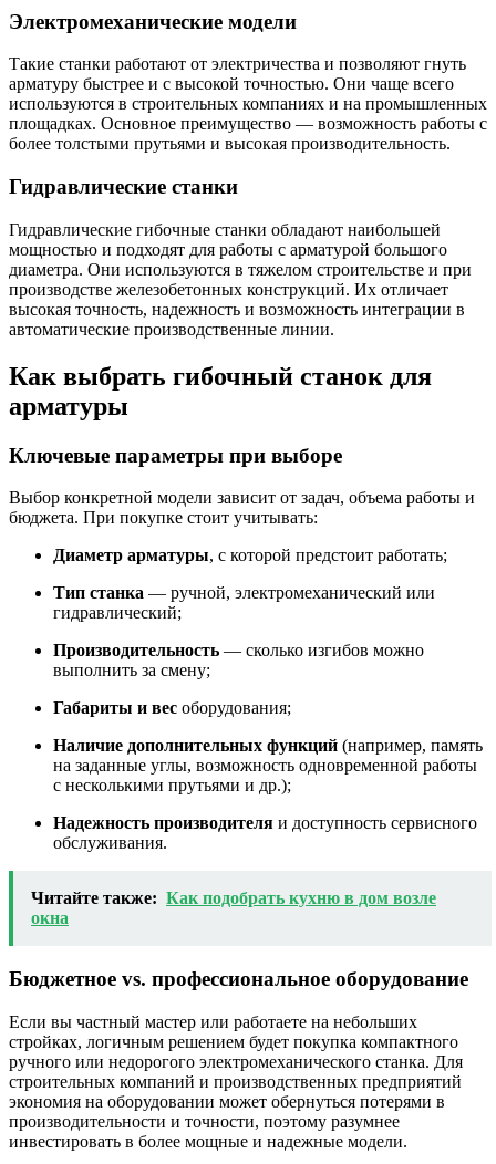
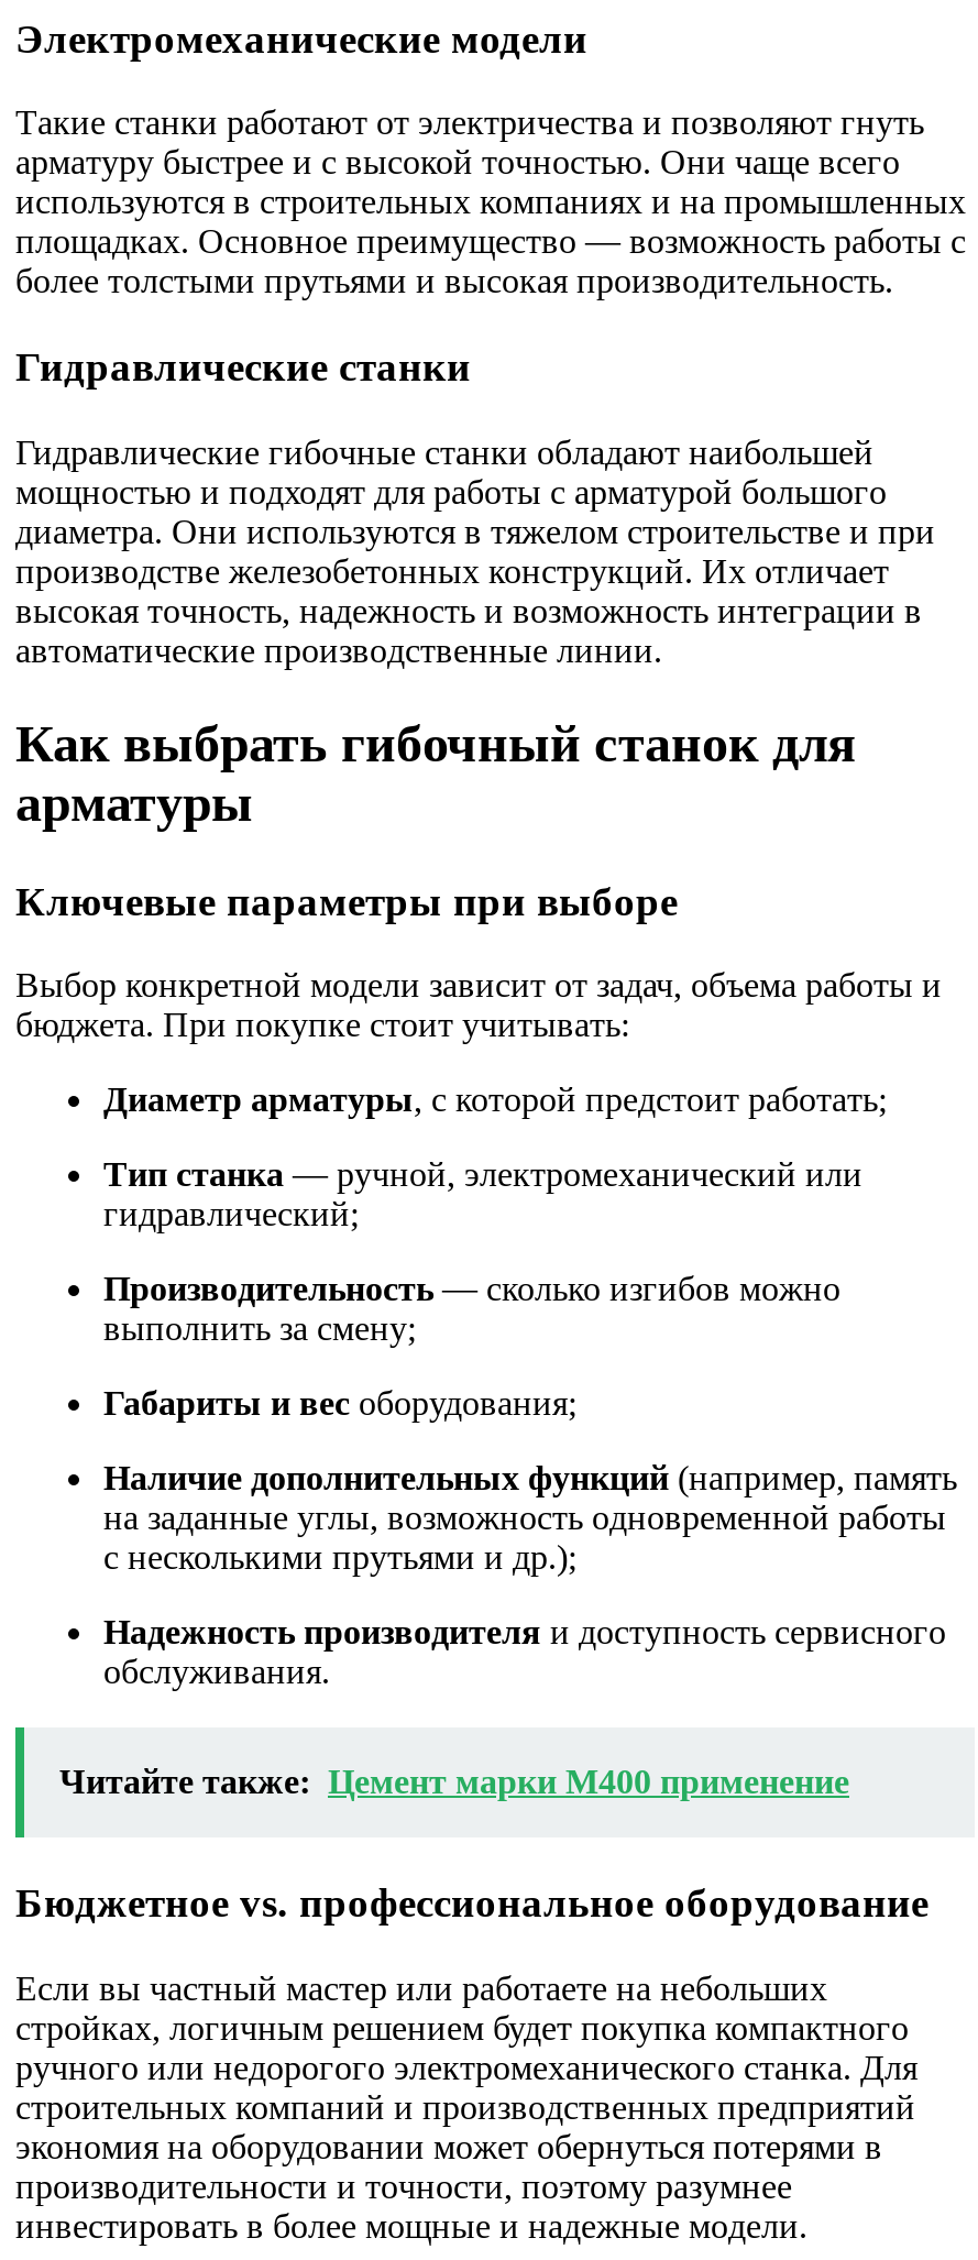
- Читайте также: Как подобрать кухню в дом возле
- окна
+ Читайте также: Цемент марки М400 применение
